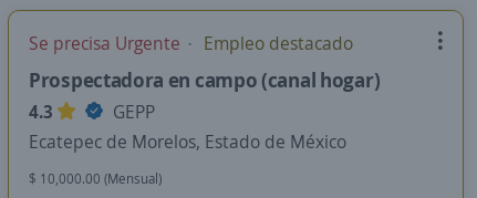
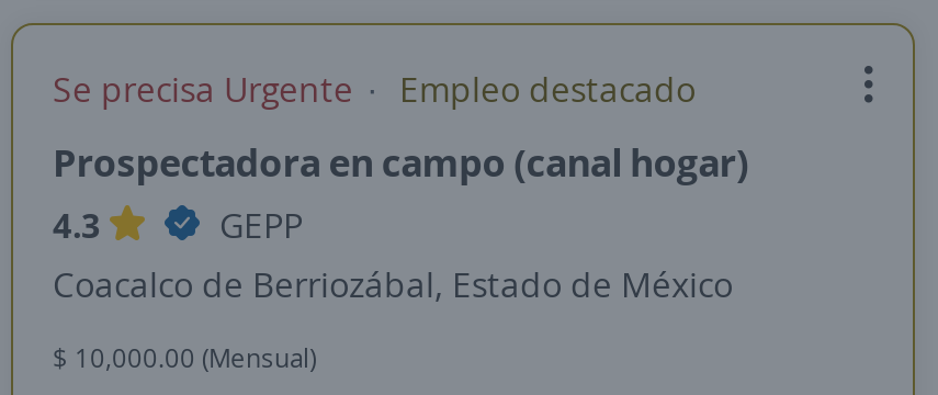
- Ecatepec de Morelos, Estado de México
+ Coacalco de Berriozábal, Estado de México
